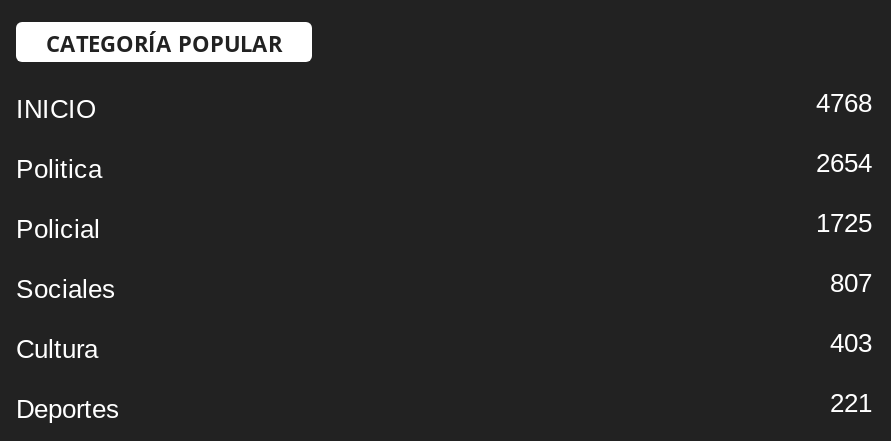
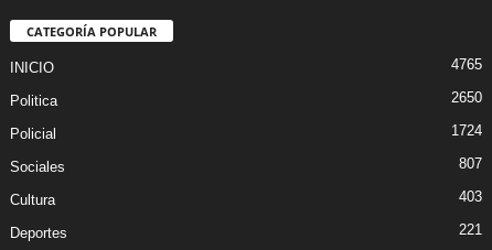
- 4768
+ 4765

- 2654
+ 2650

- 1725
+ 1724
